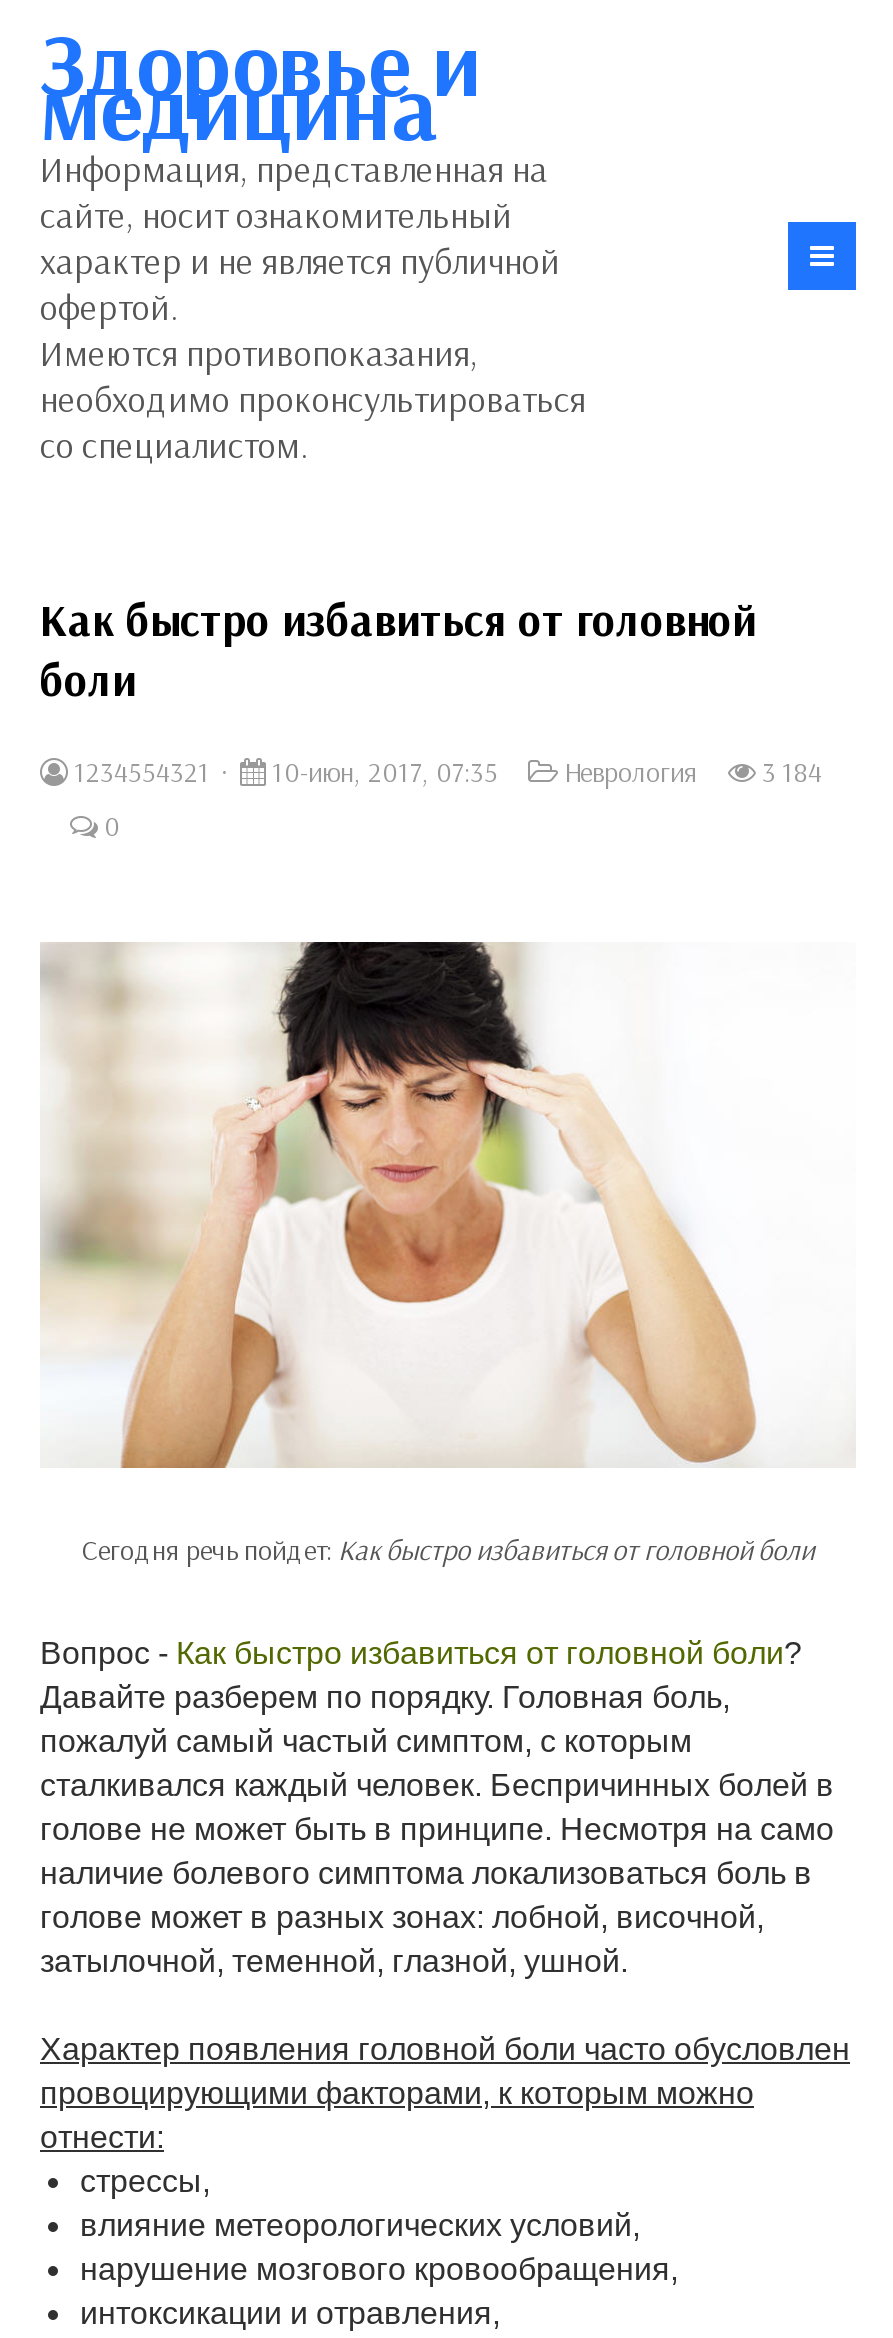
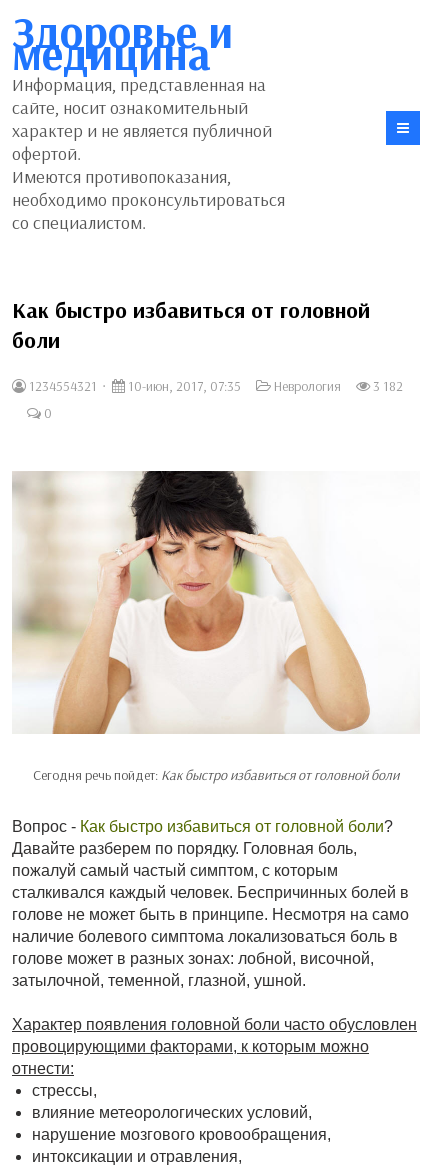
- 3 184
+ 3 182
